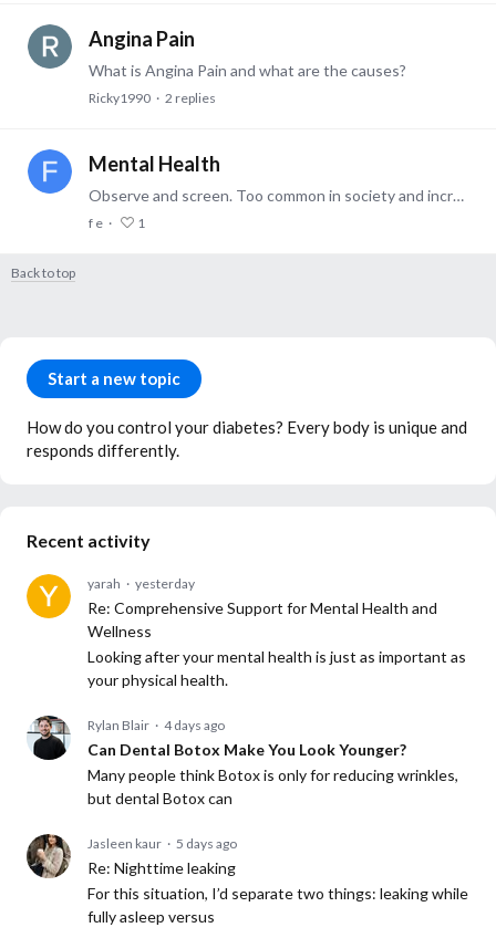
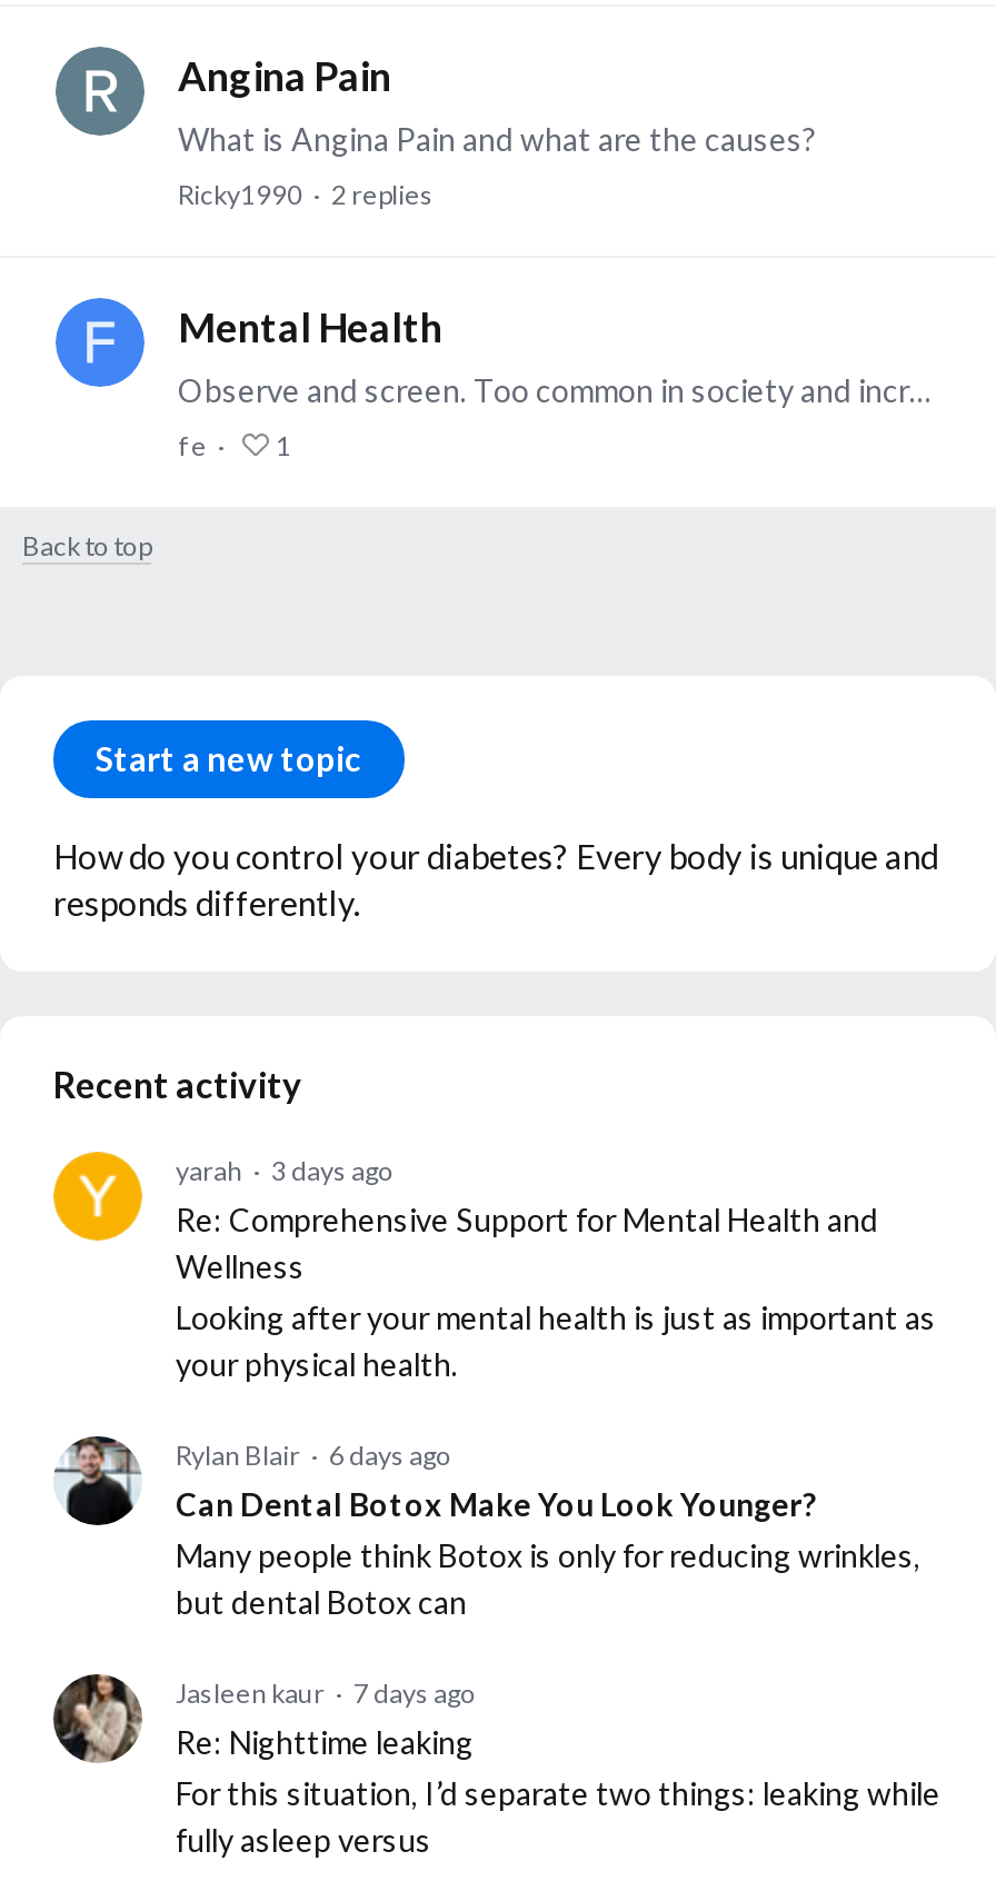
- yesterday
+ 3 days ago

- Rylan Blair 4 days ago
+ Rylan Blair 6 days ago

- Jasleen kaur 5 days ago
+ Jasleen kaur 7 days ago
